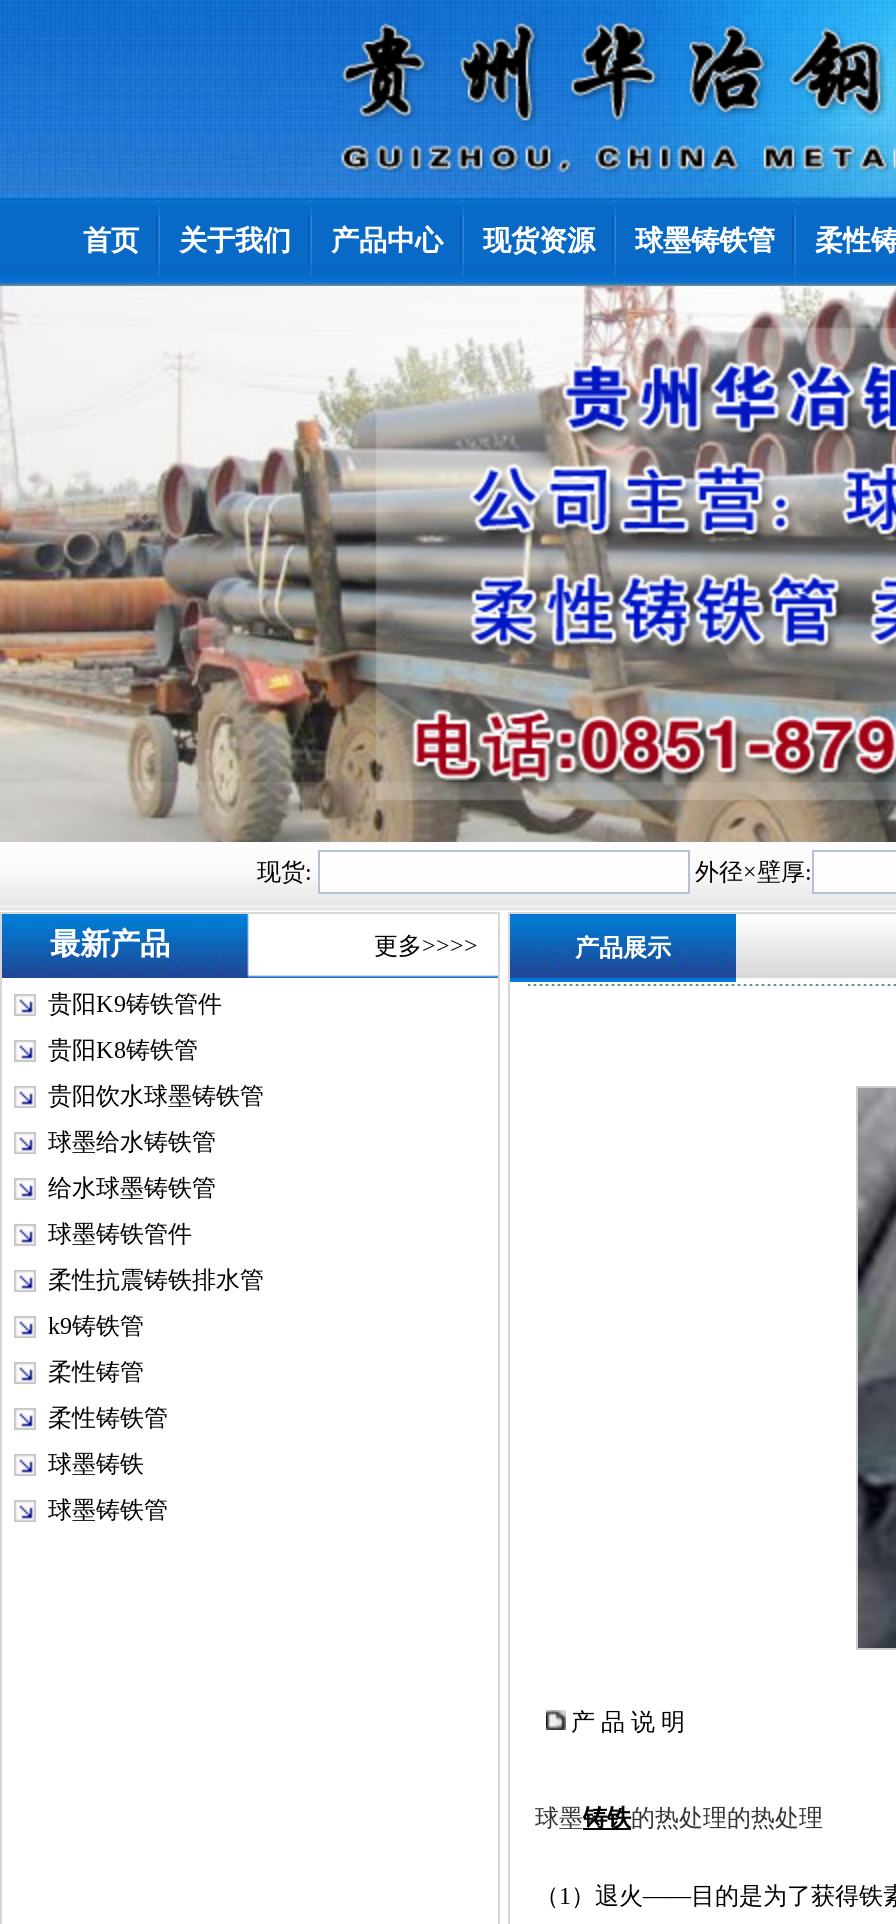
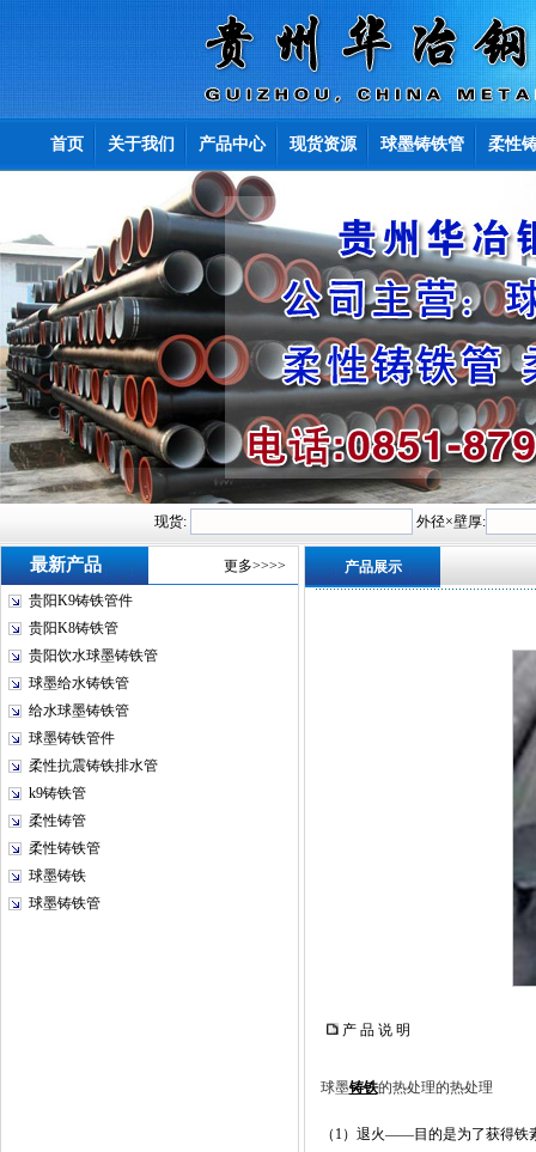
- [image]
+ [image]
